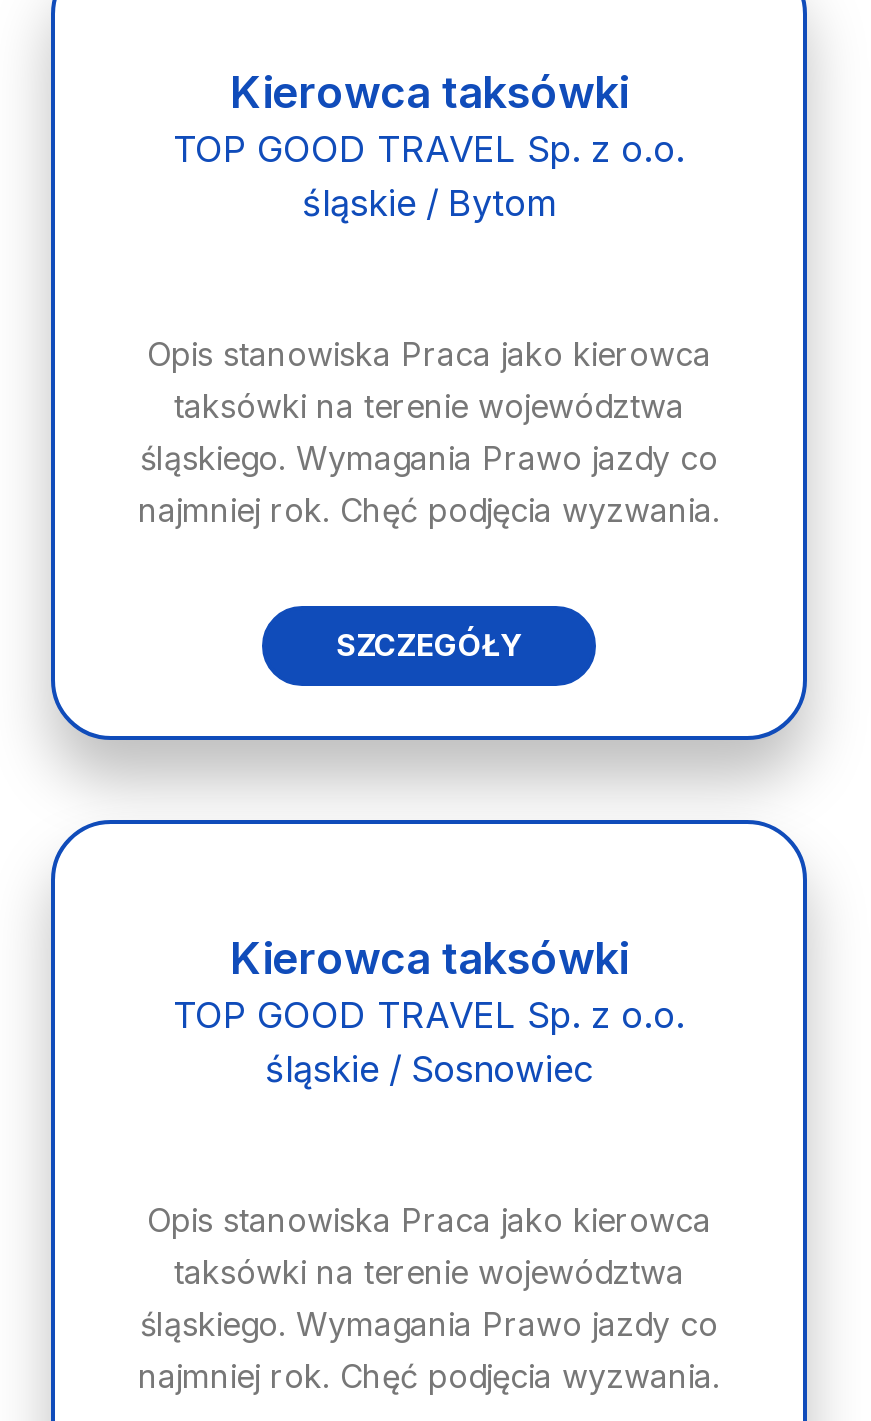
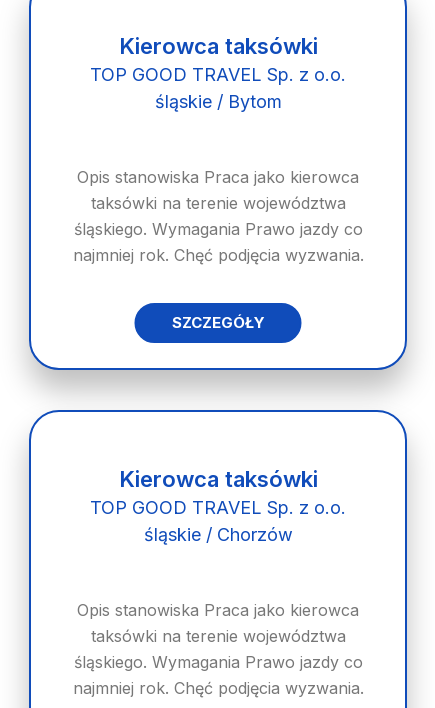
- śląskie / Sosnowiec
+ śląskie / Chorzów
